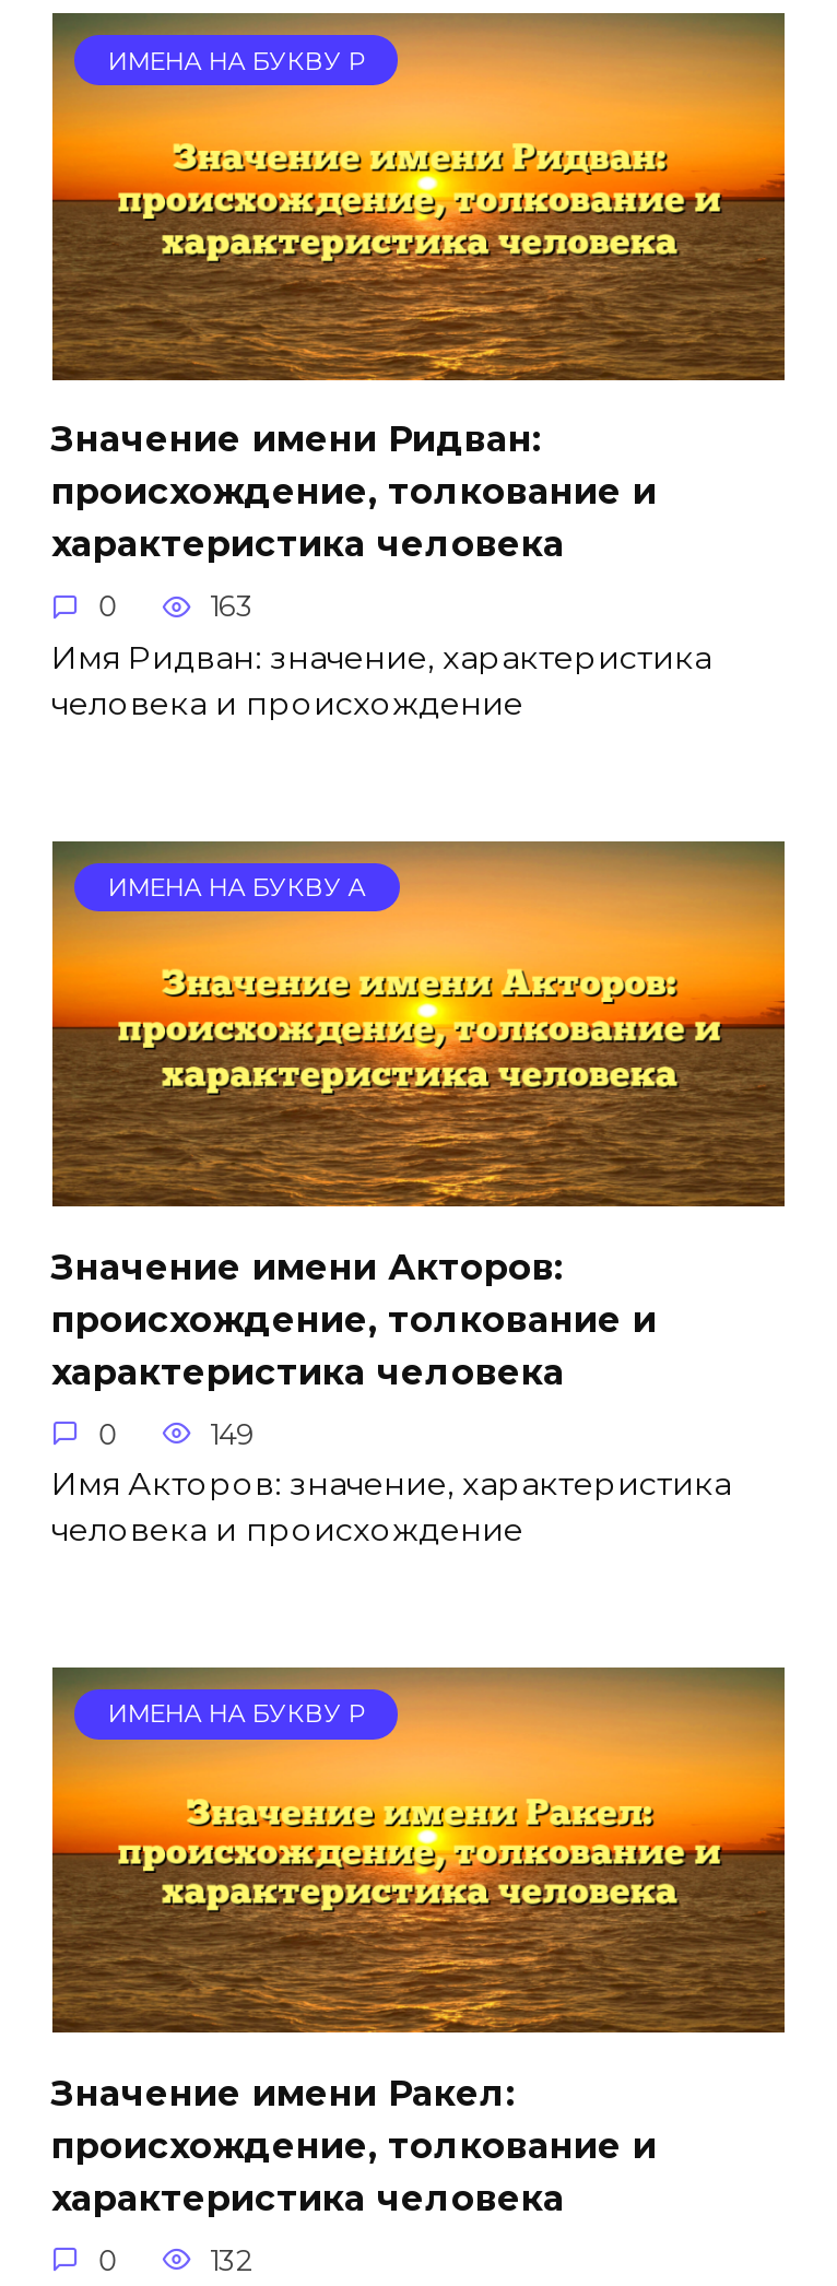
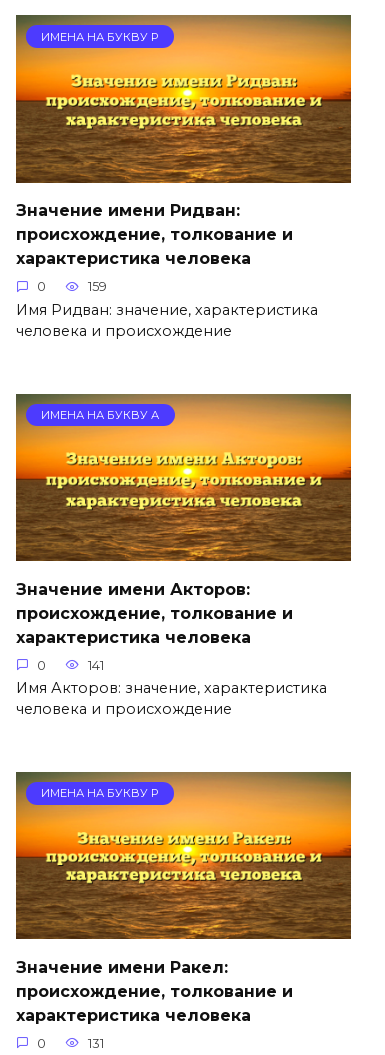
- 163
+ 159

- 149
+ 141

- 132
+ 131
